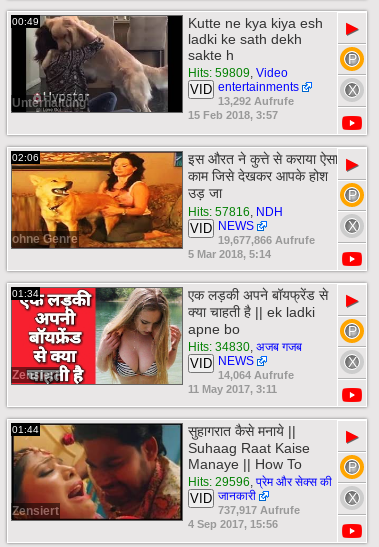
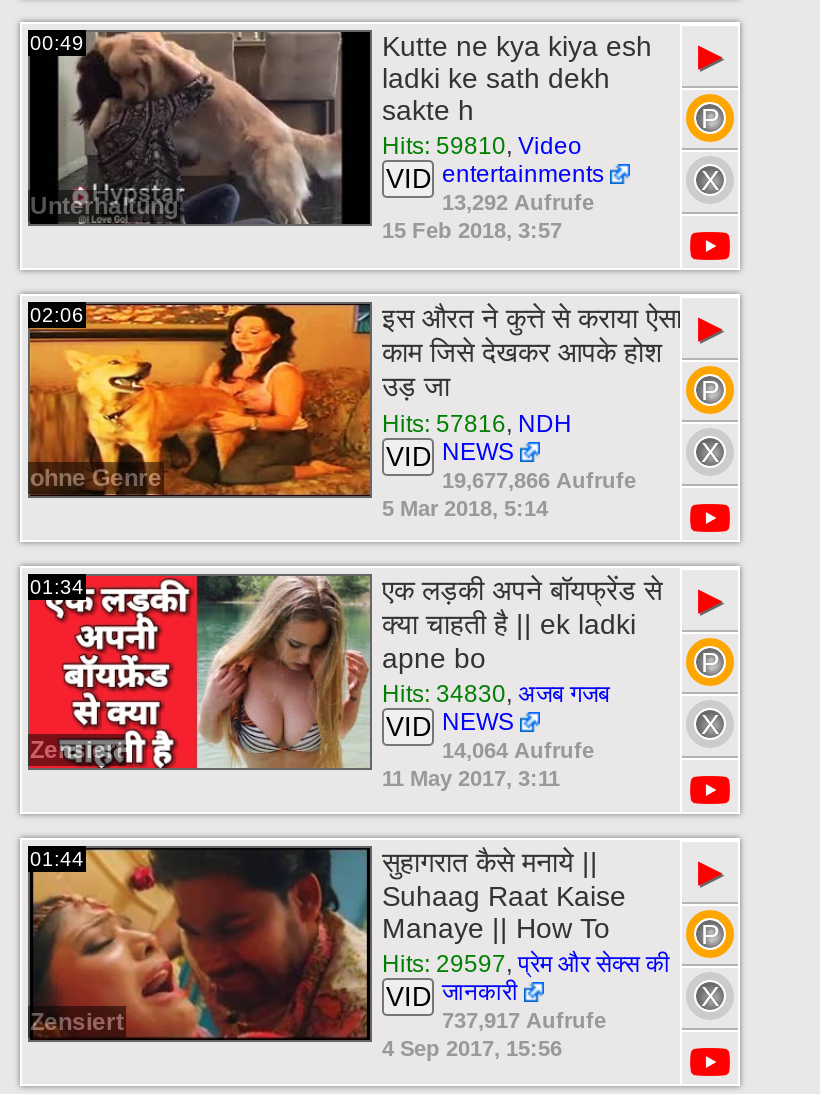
- Hits: 59809, Video
+ Hits: 59810, Video

- Hits: 29596, प्रेम और सेक्स की
+ Hits: 29597, प्रेम और सेक्स की
